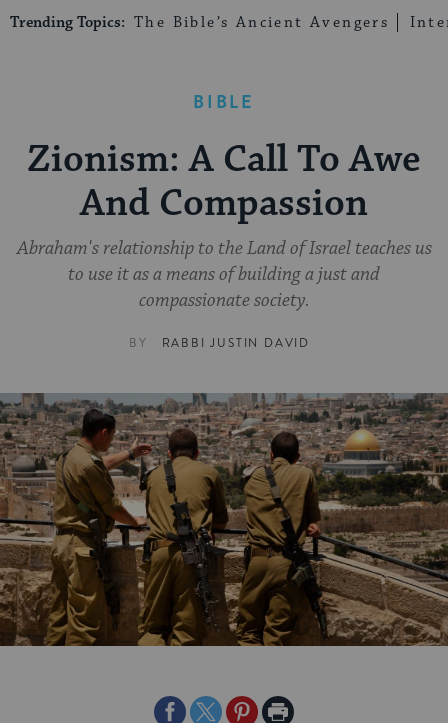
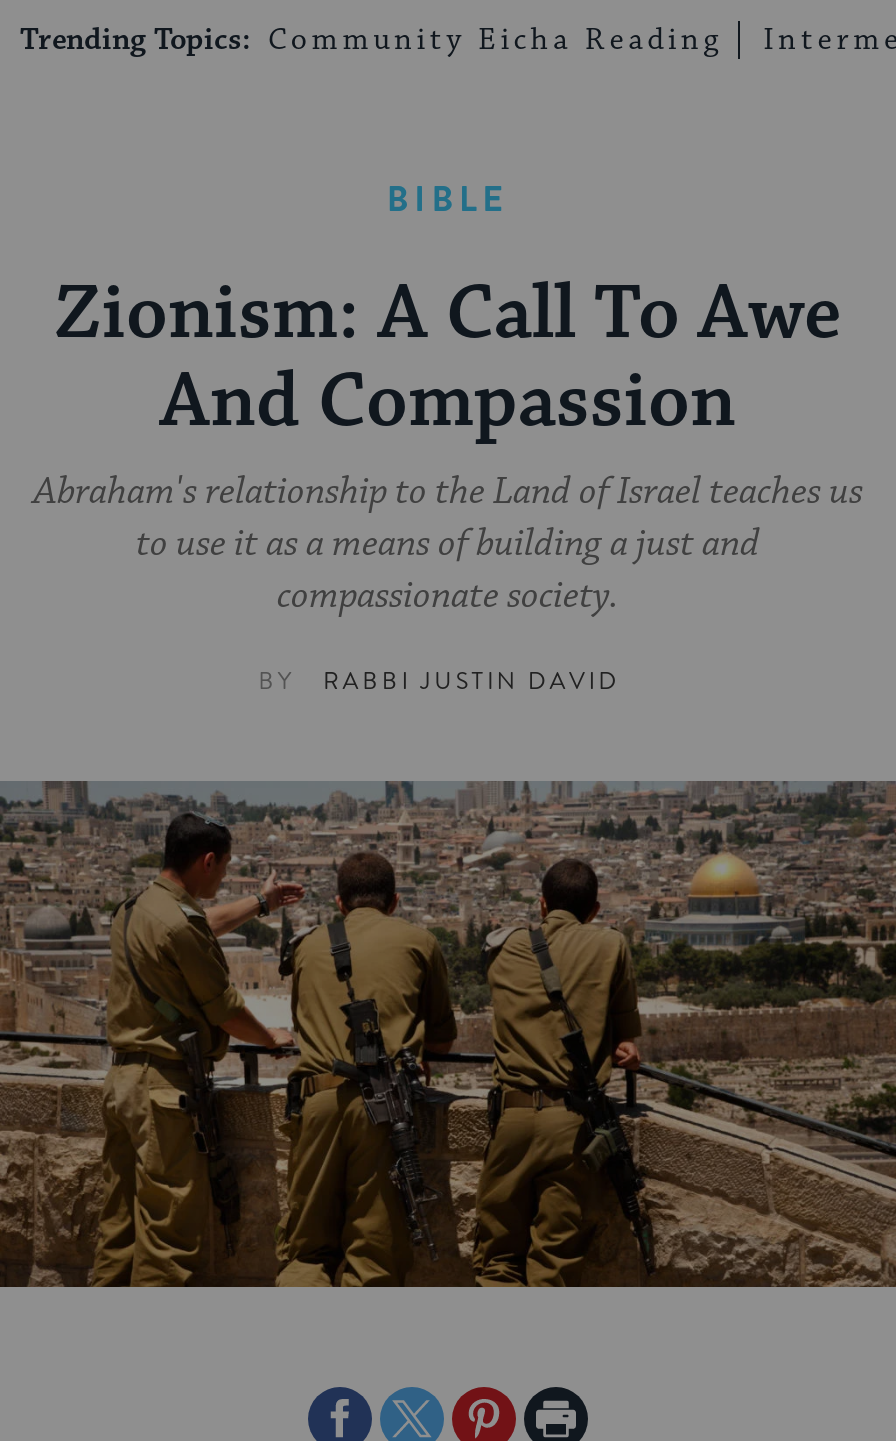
- Trending Topics: The Bible’s Ancient Avengers
+ Trending Topics: Community Eicha Reading
